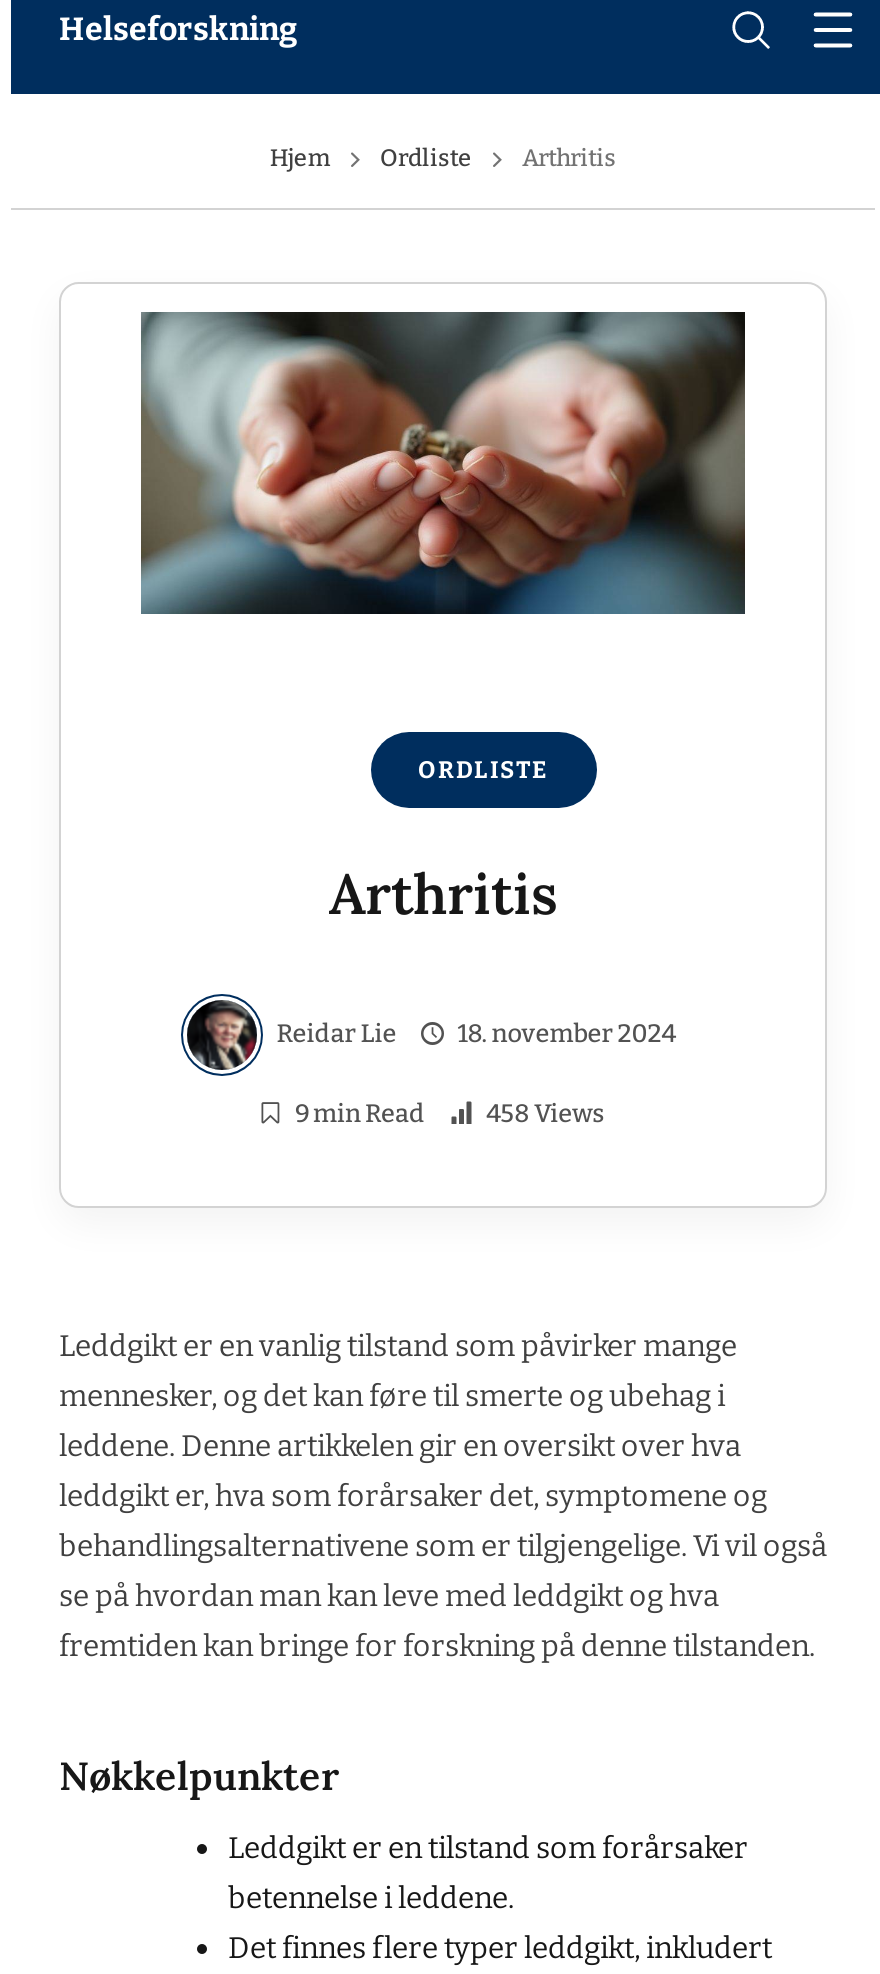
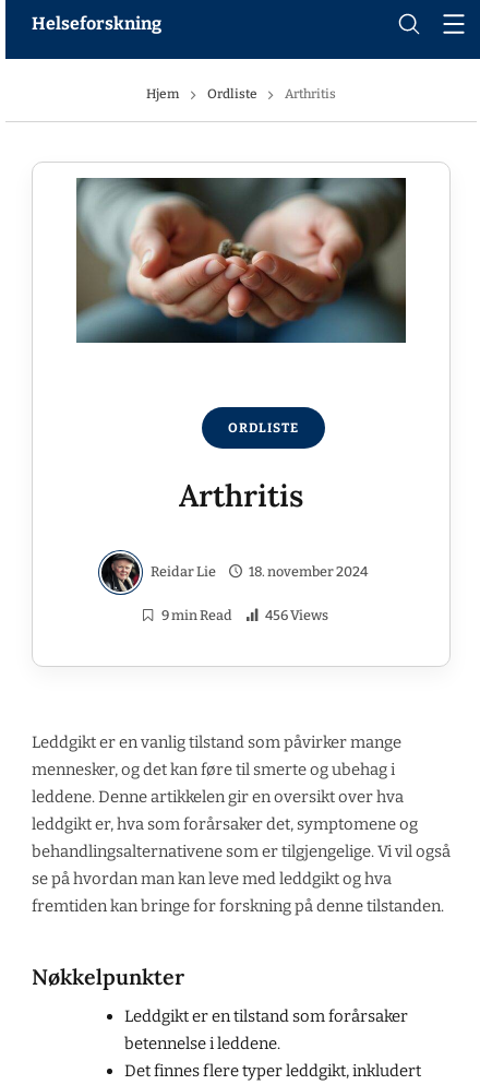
- 458 Views
+ 456 Views
